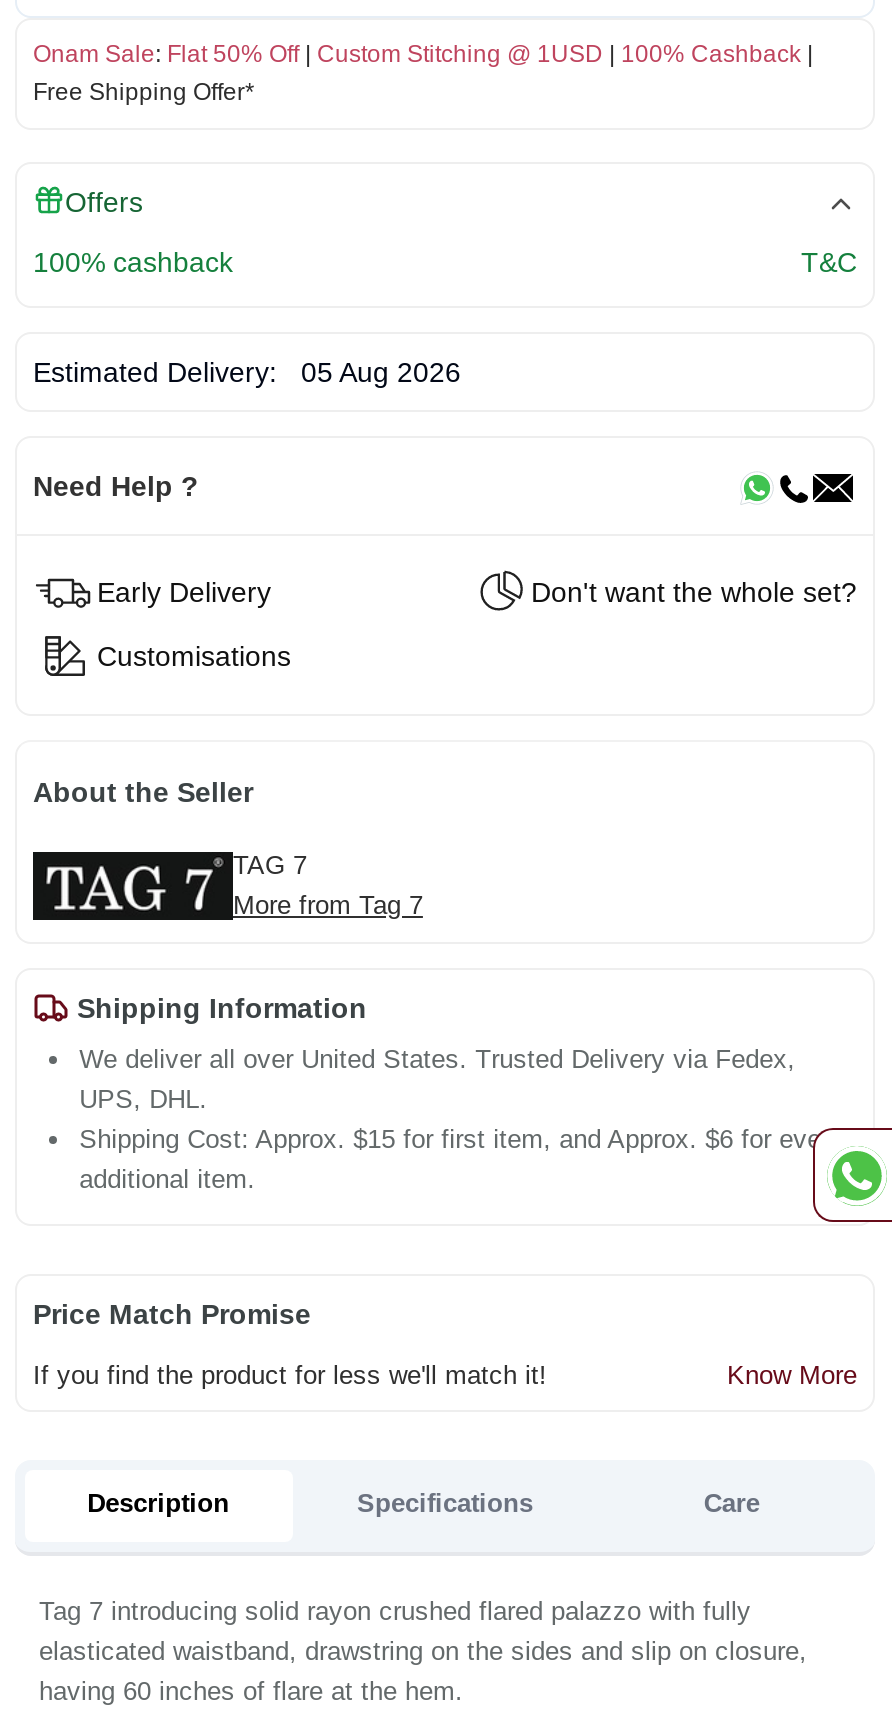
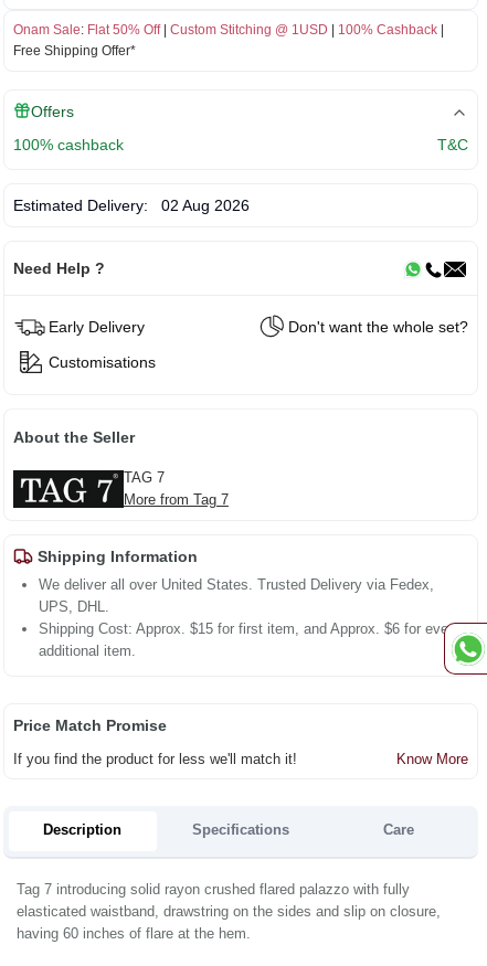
- Estimated Delivery: 05 Aug 2026
+ Estimated Delivery: 02 Aug 2026
